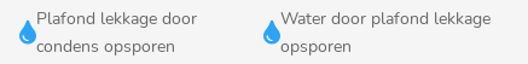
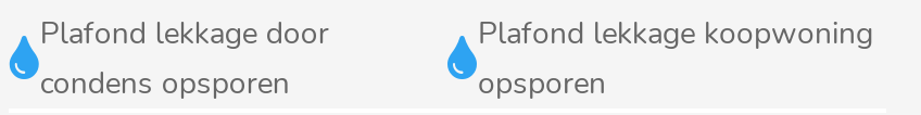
- Water door plafond lekkage
+ Plafond lekkage koopwoning
